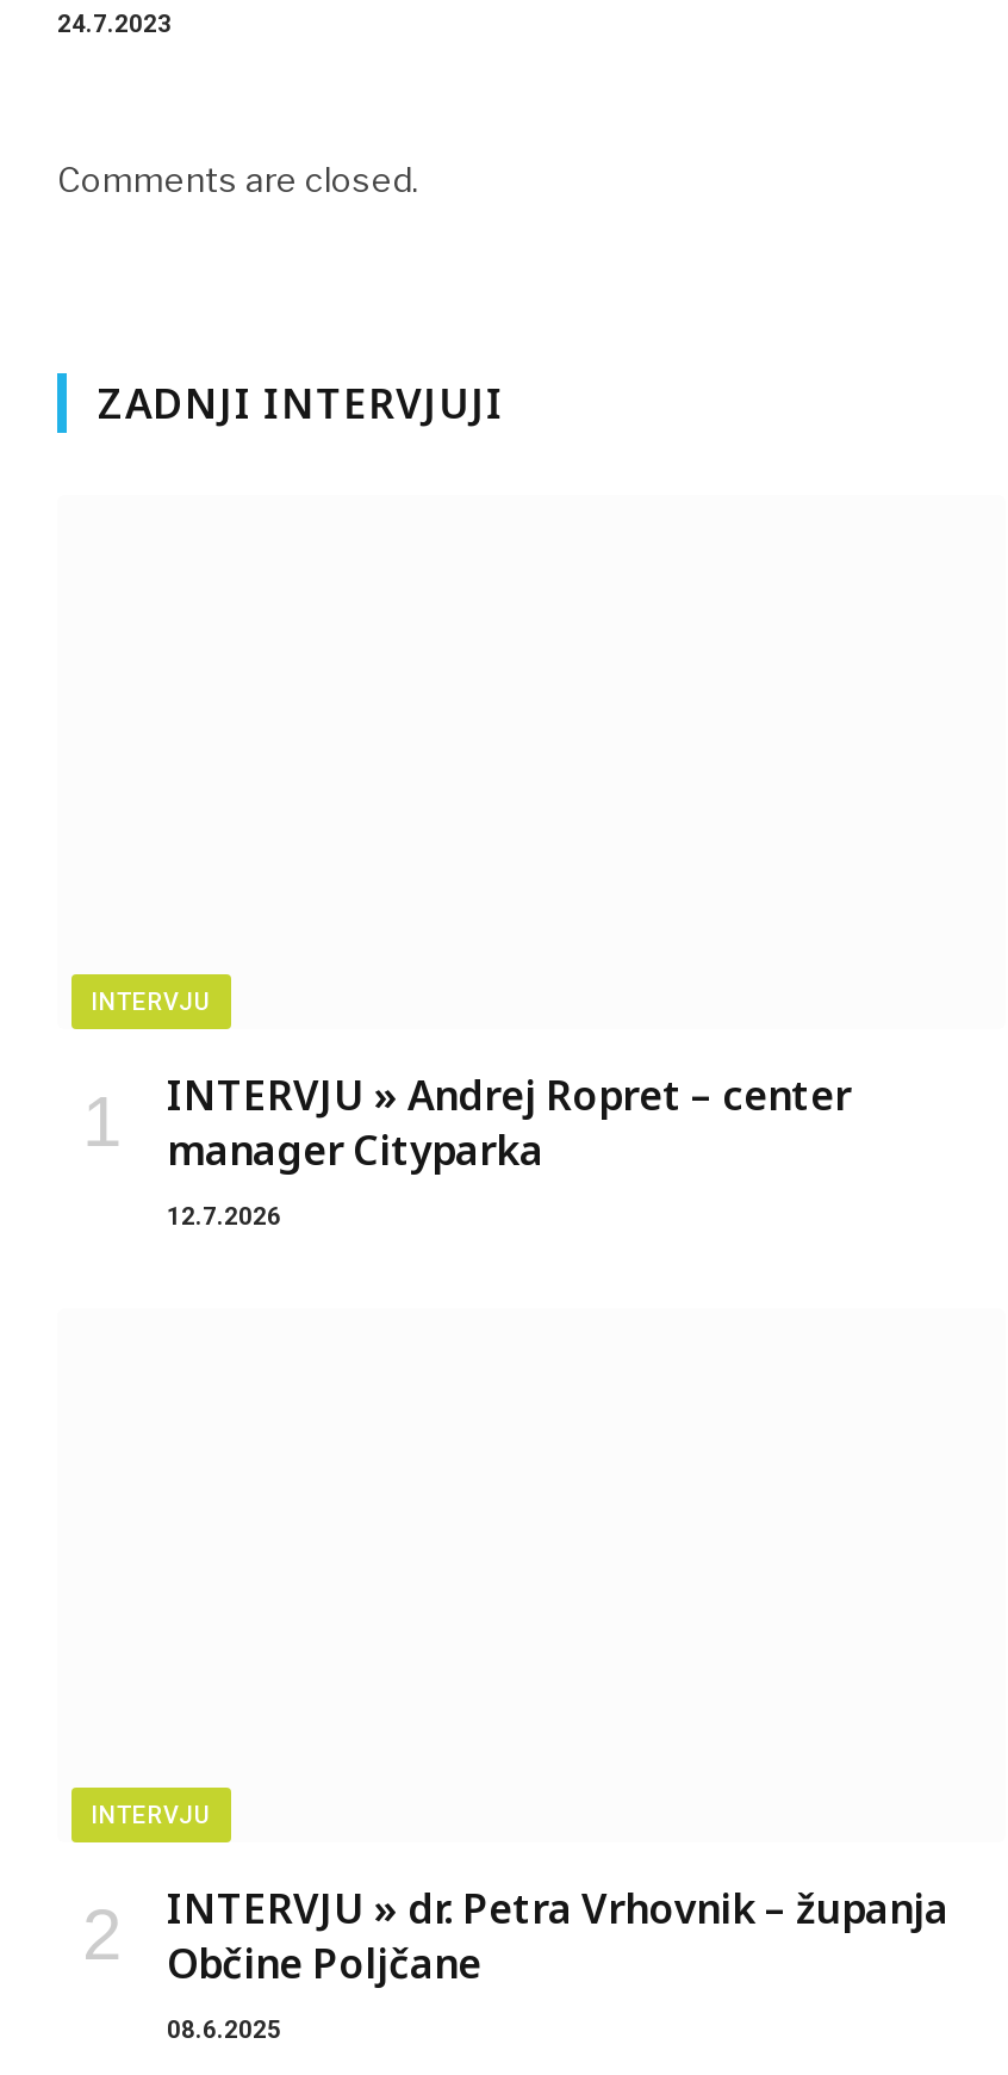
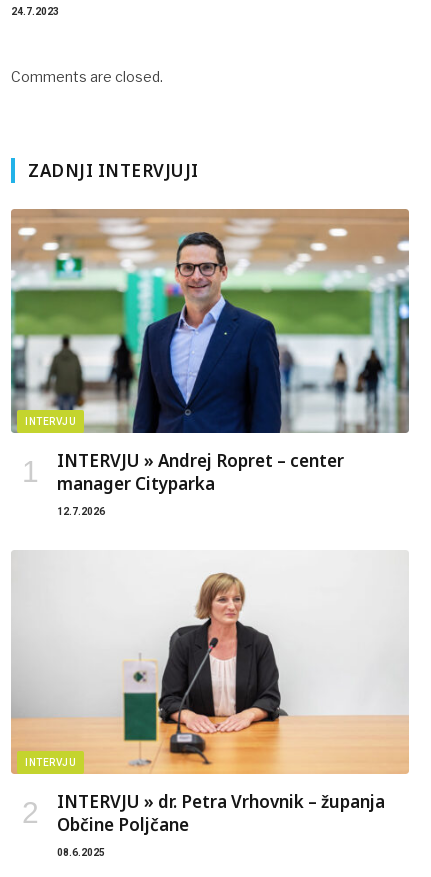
+ [image]

+ [image]
